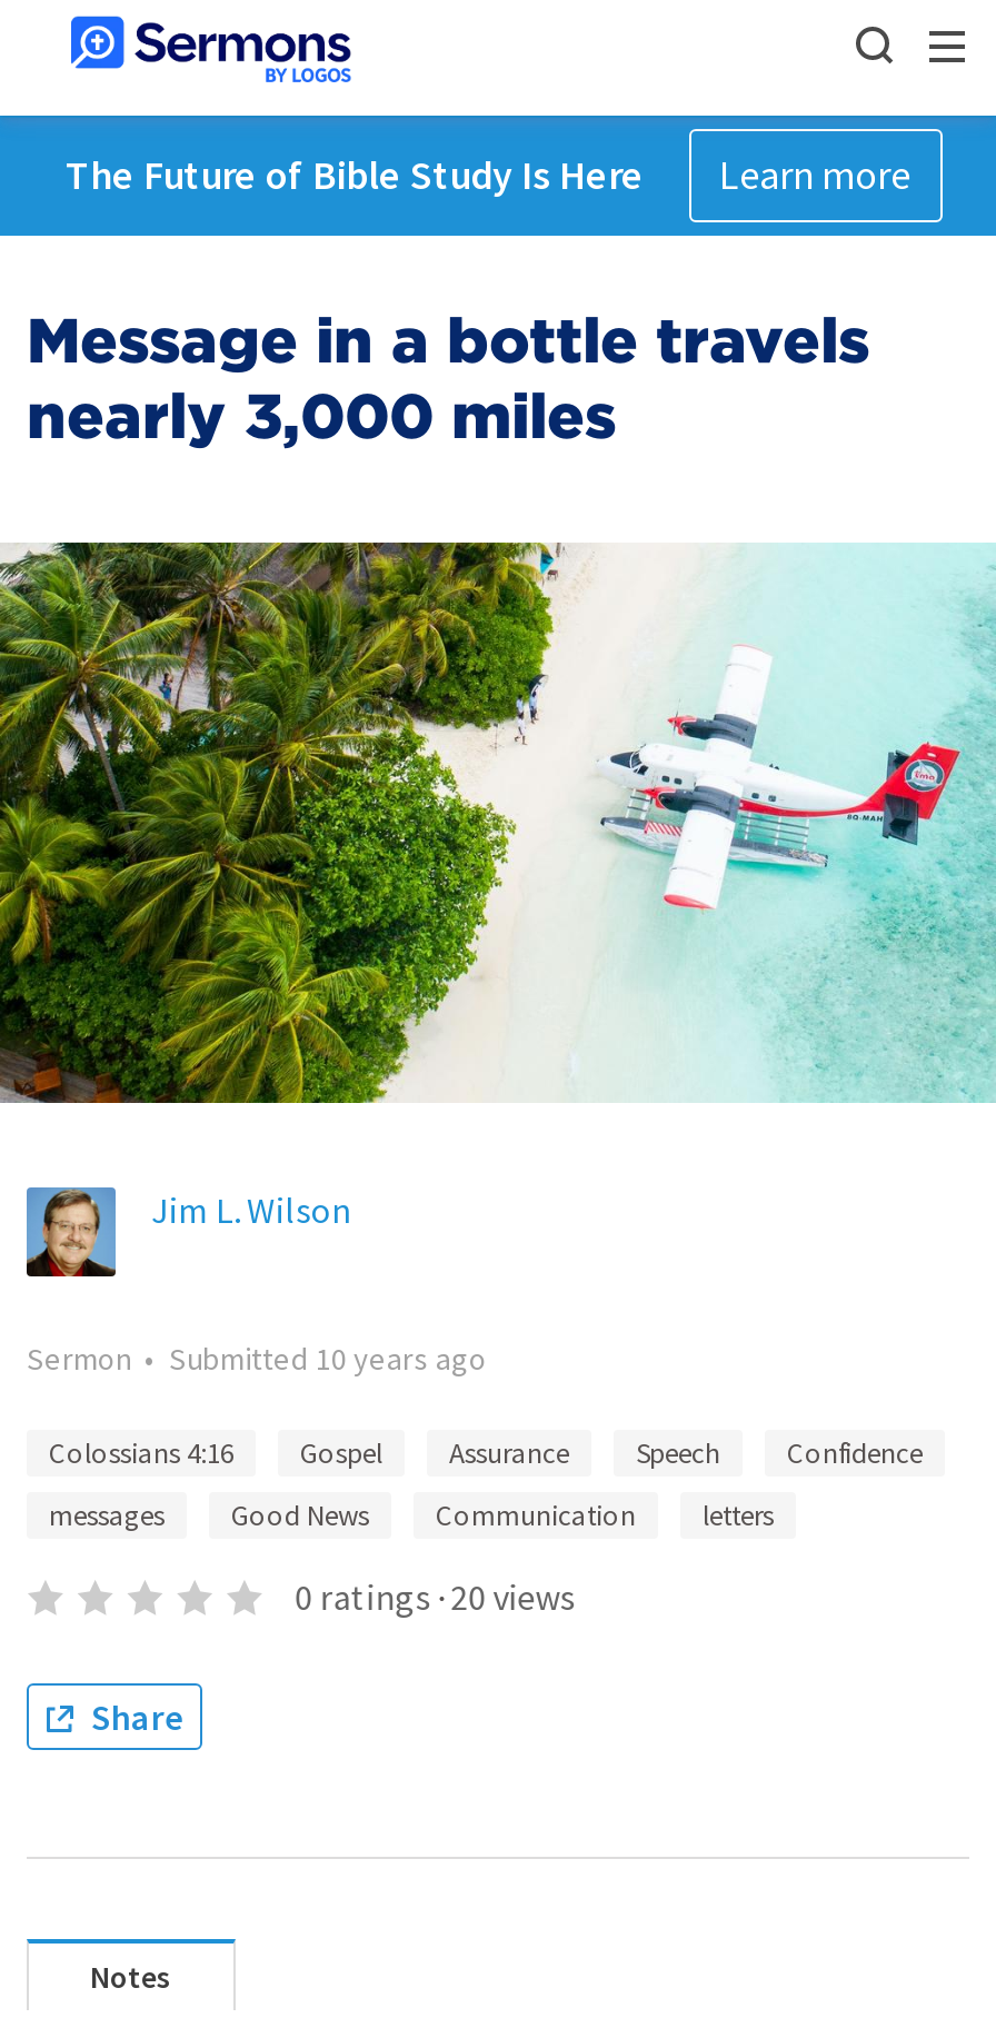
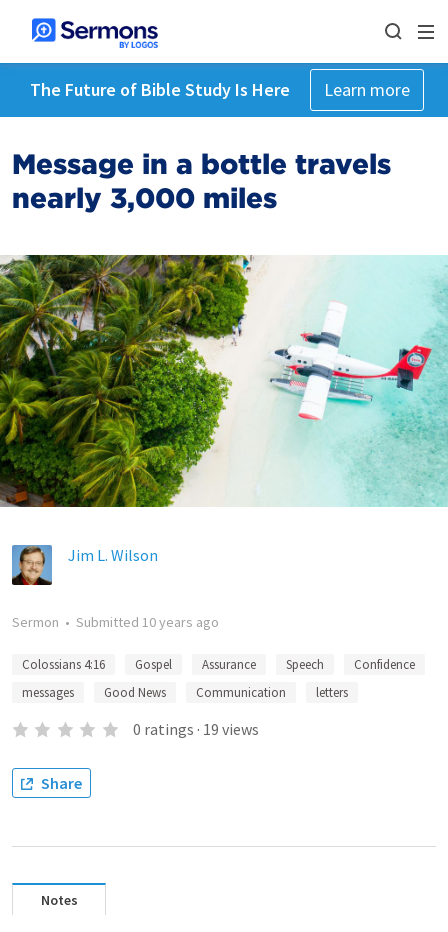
- 0 ratings · 20 views
+ 0 ratings · 19 views
